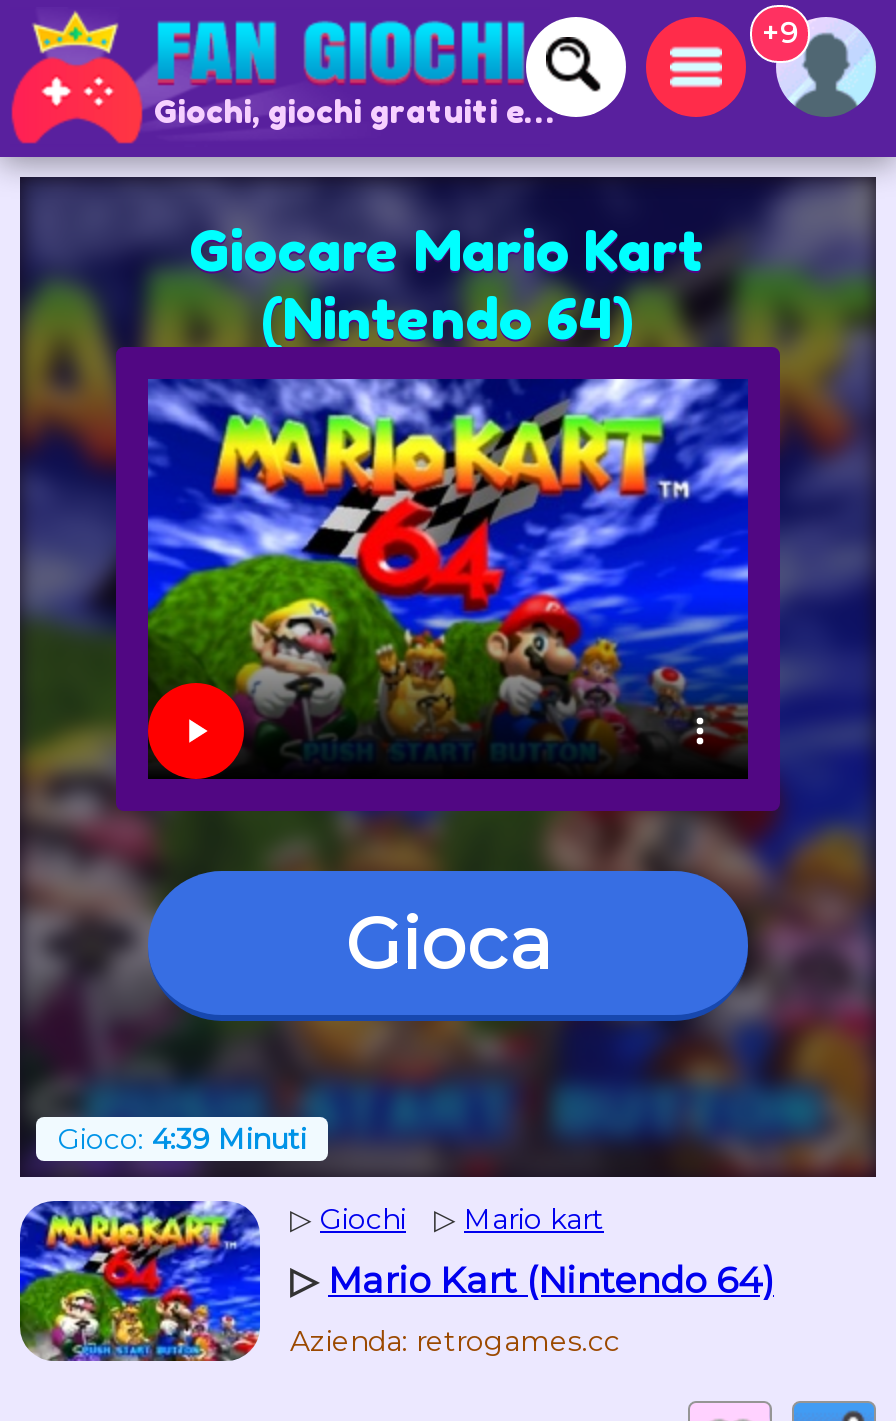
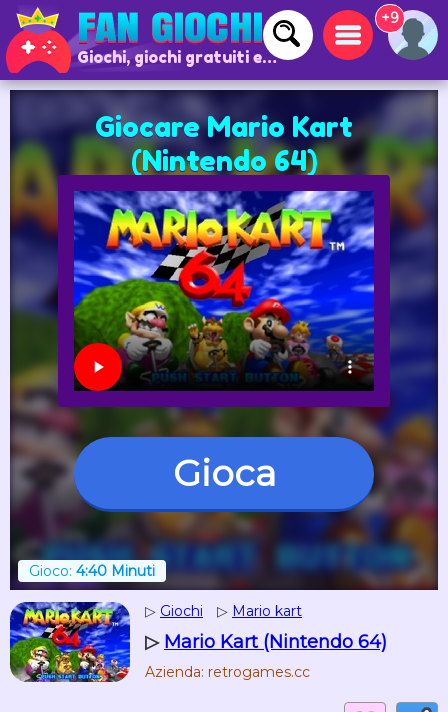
- Gioco: 4:39 Minuti
+ Gioco: 4:40 Minuti
